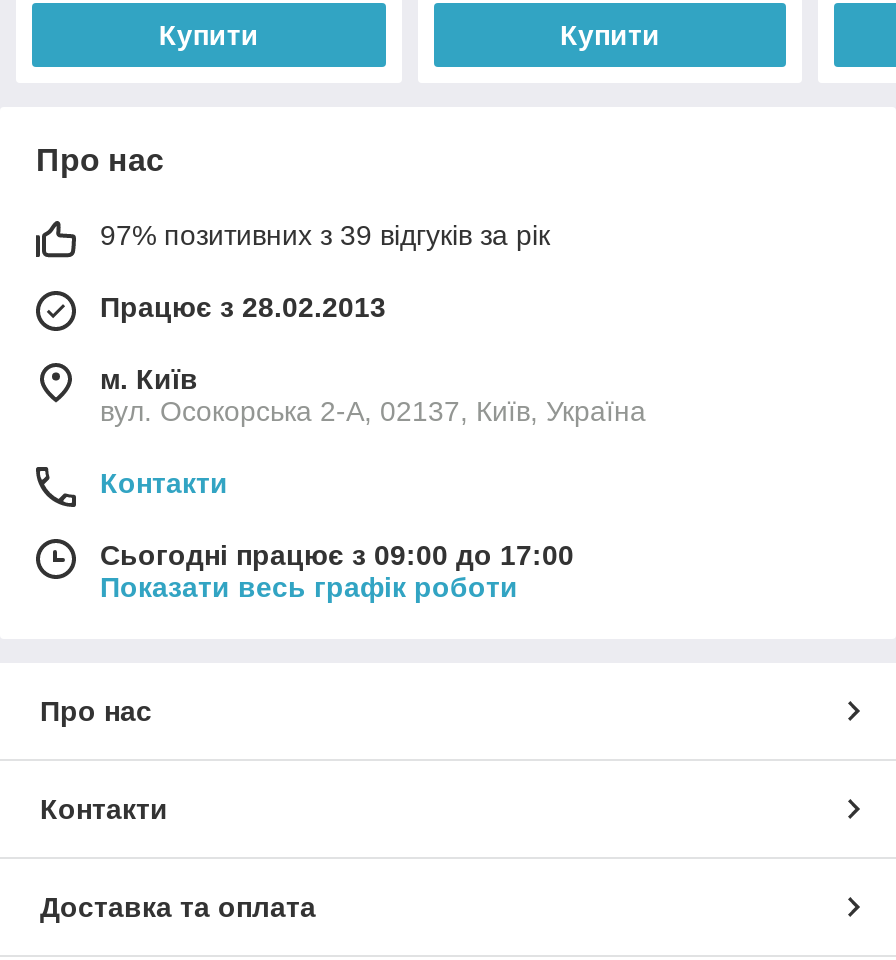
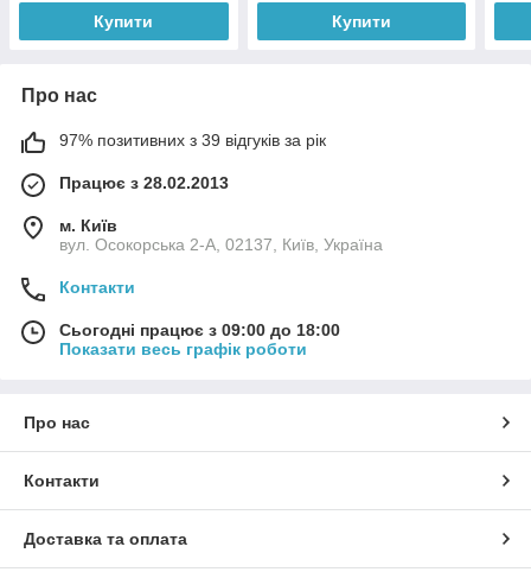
- Сьогодні працює з 09:00 до 17:00
+ Сьогодні працює з 09:00 до 18:00
